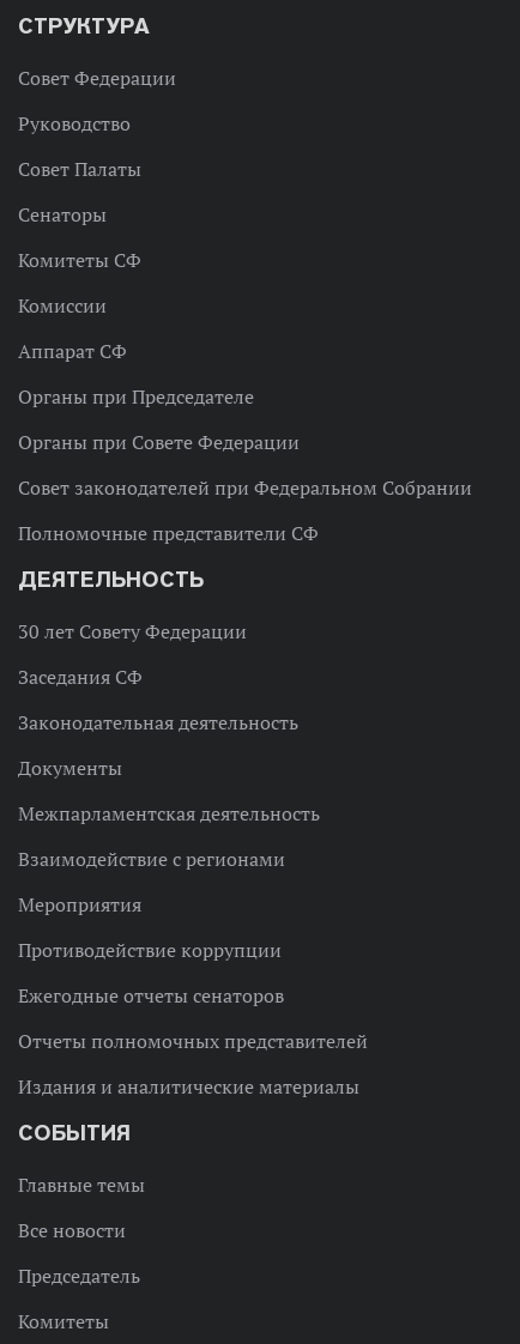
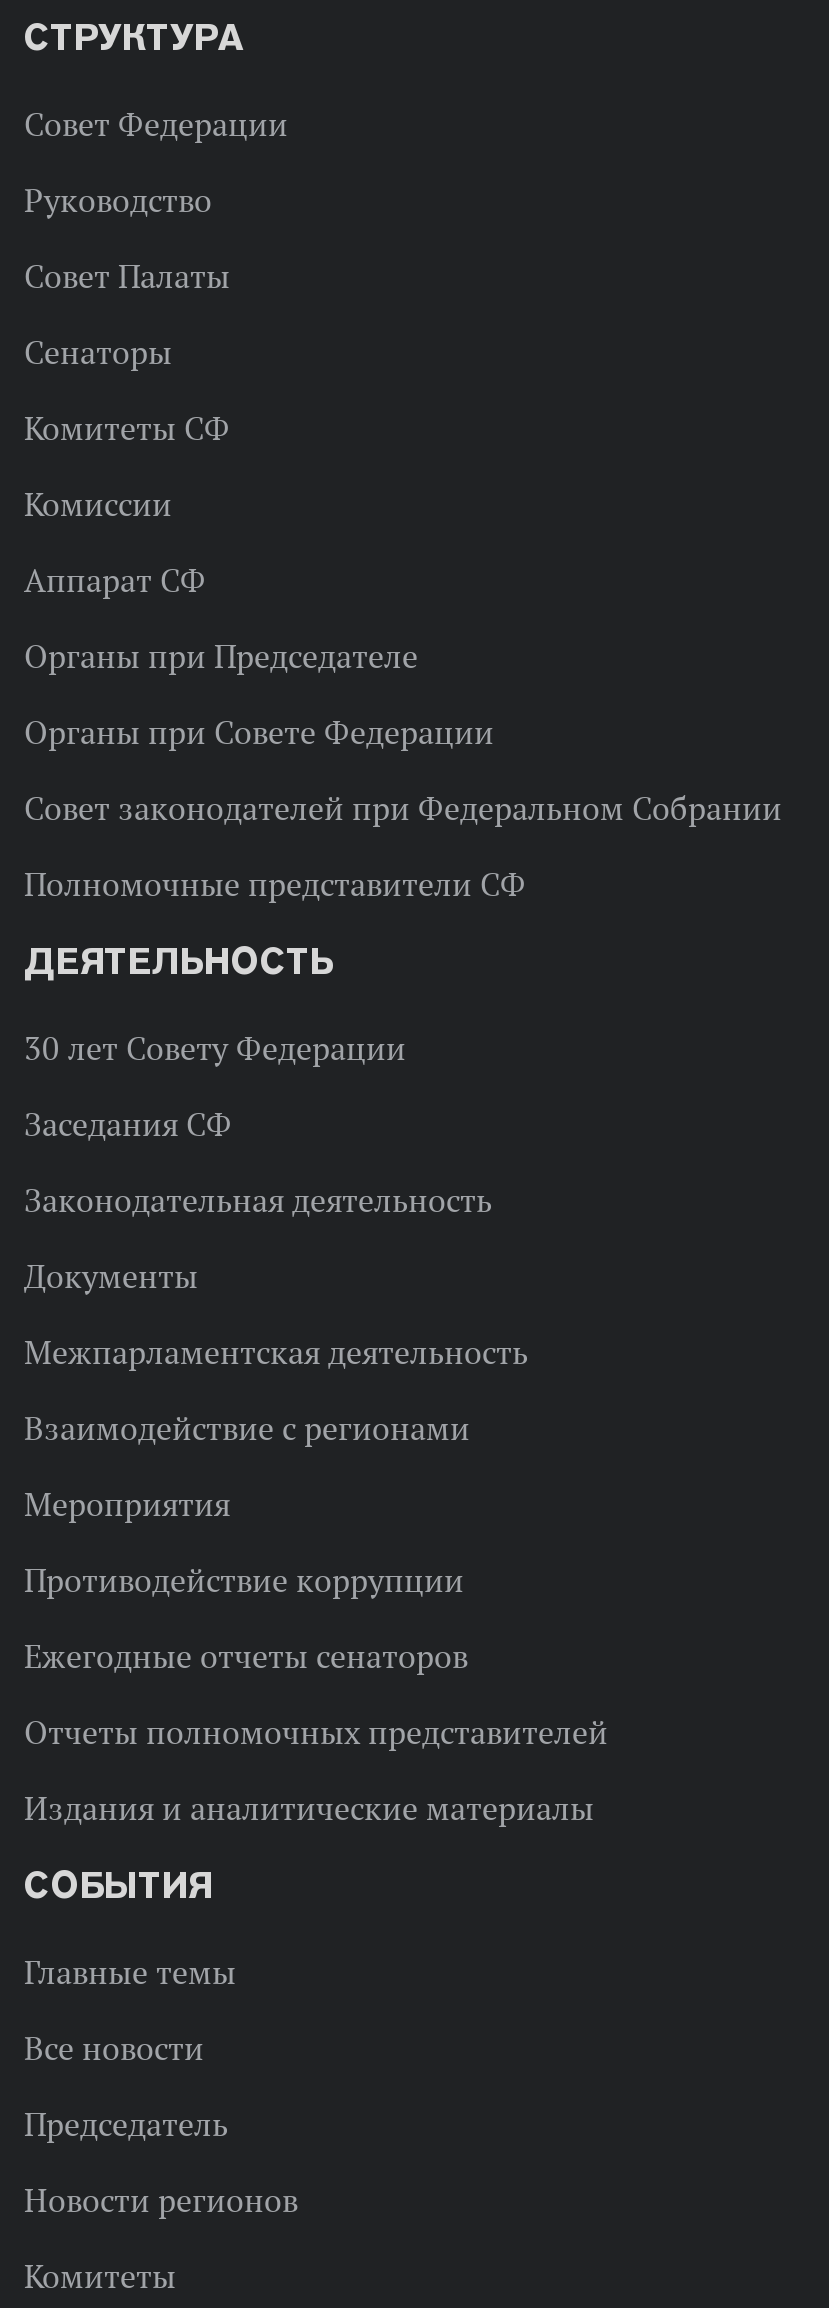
+ Новости регионов
